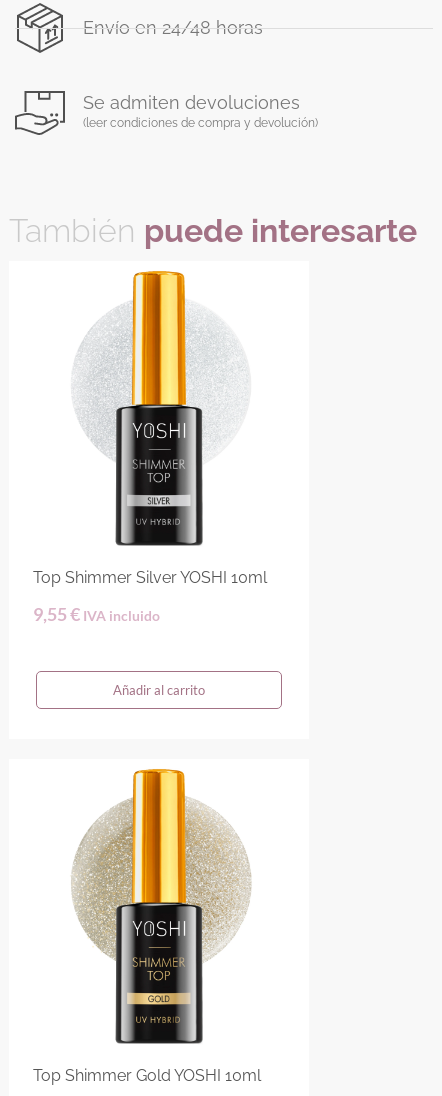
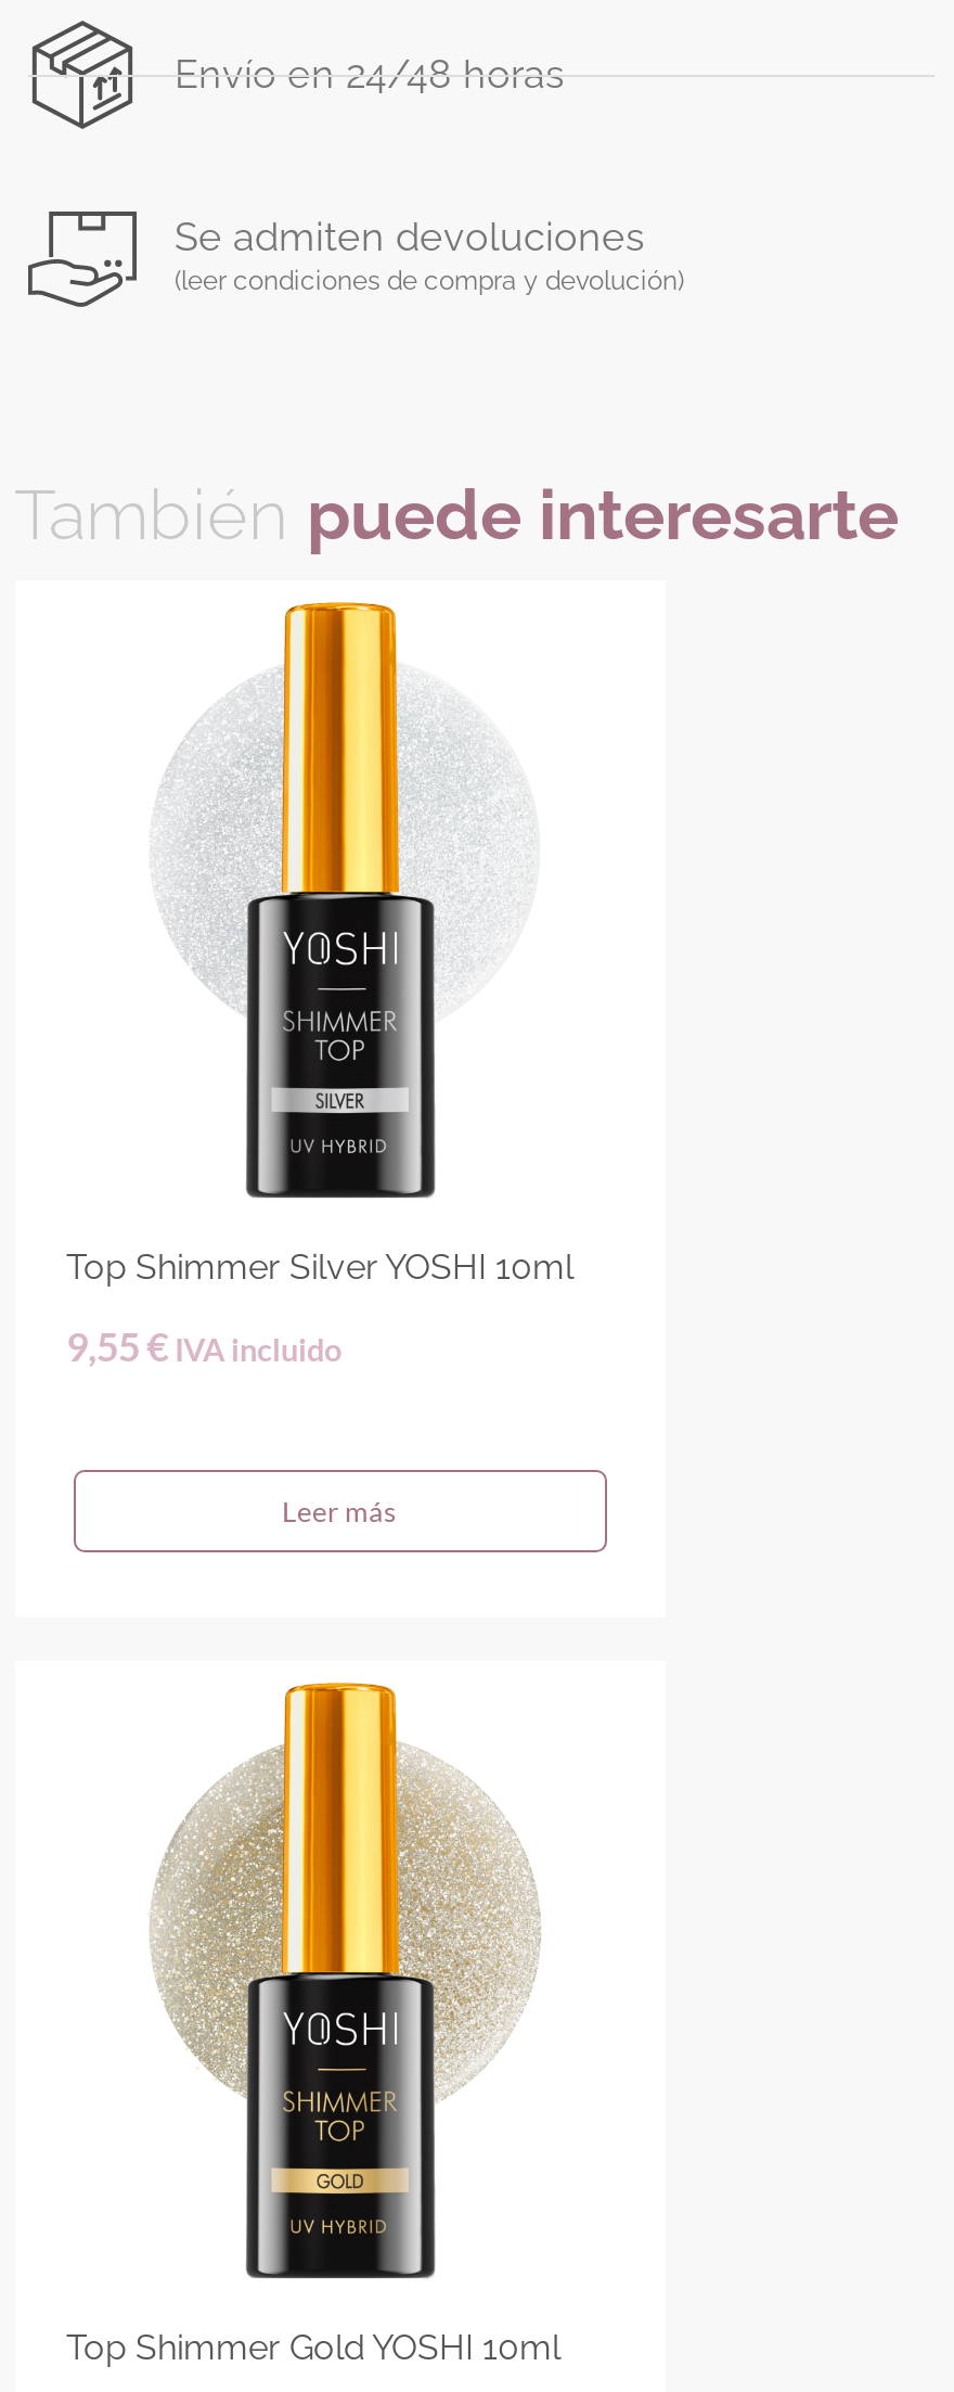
- Añadir al carrito
+ Leer más
